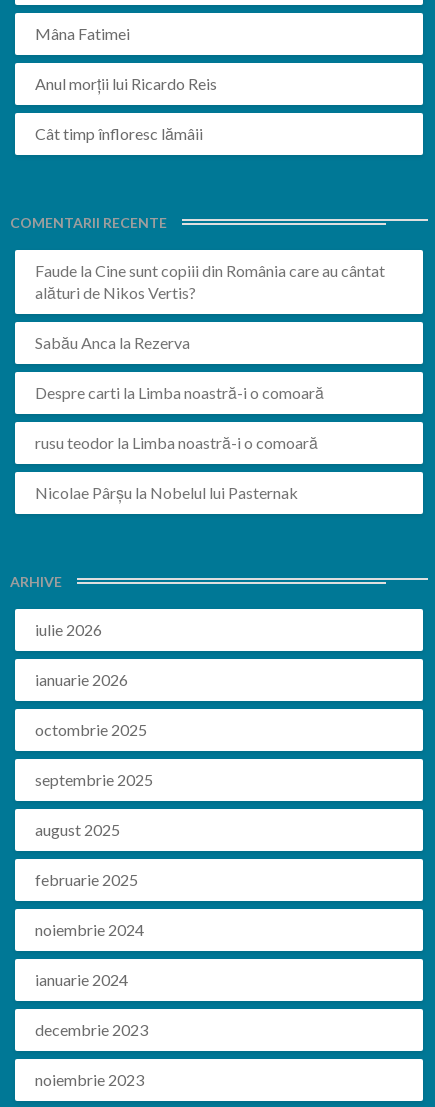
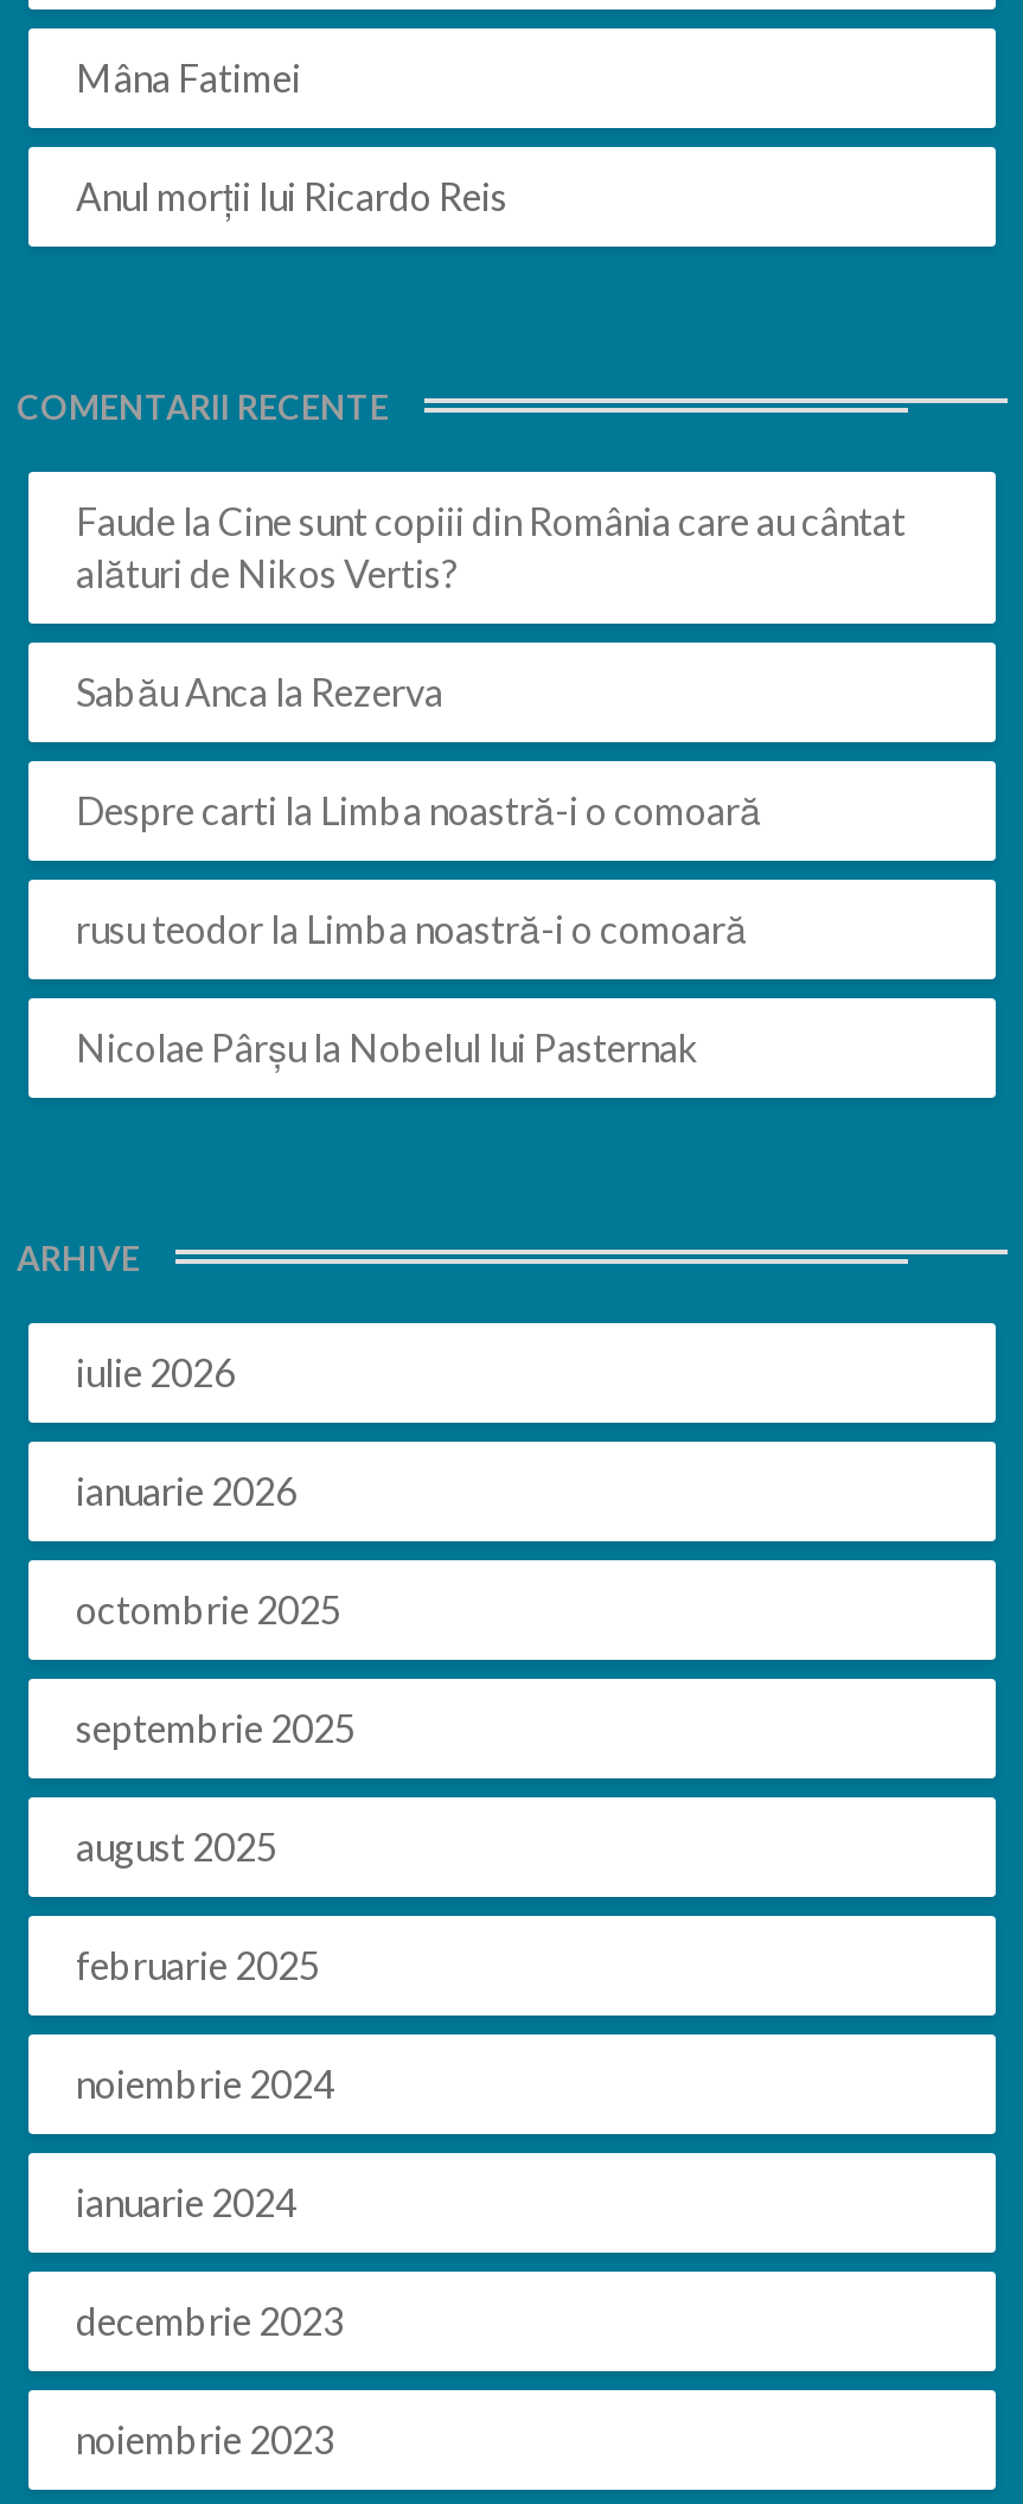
- Cât timp înfloresc lămâii
